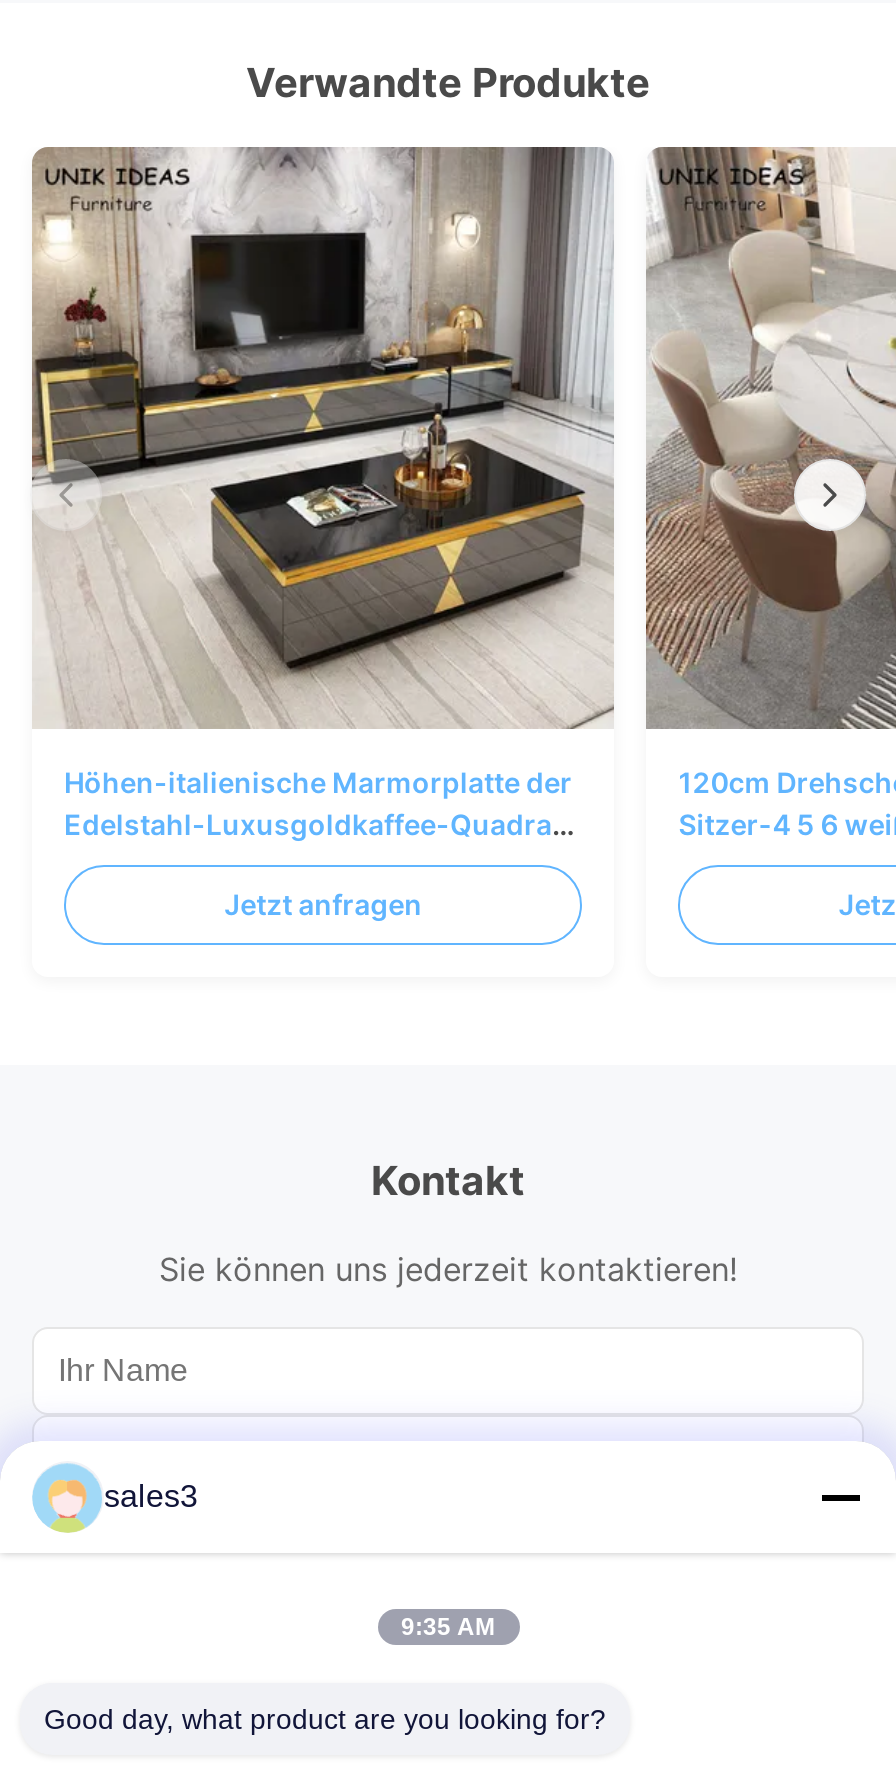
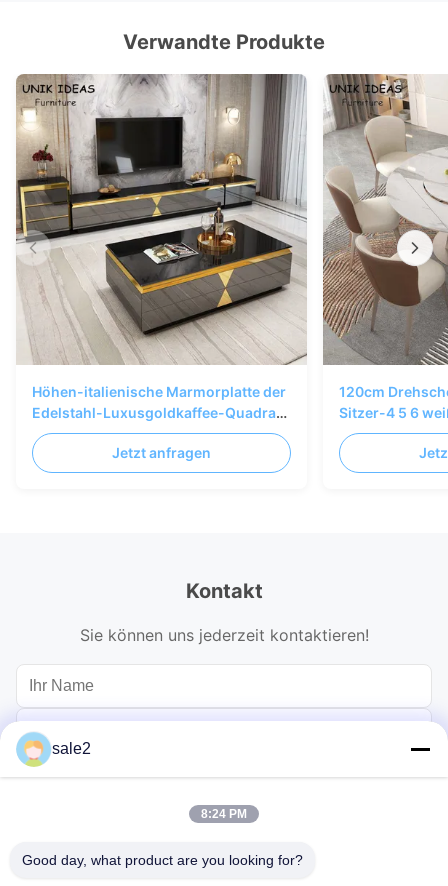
- sales3
+ sale2

- 9:35 AM
+ 8:24 PM
